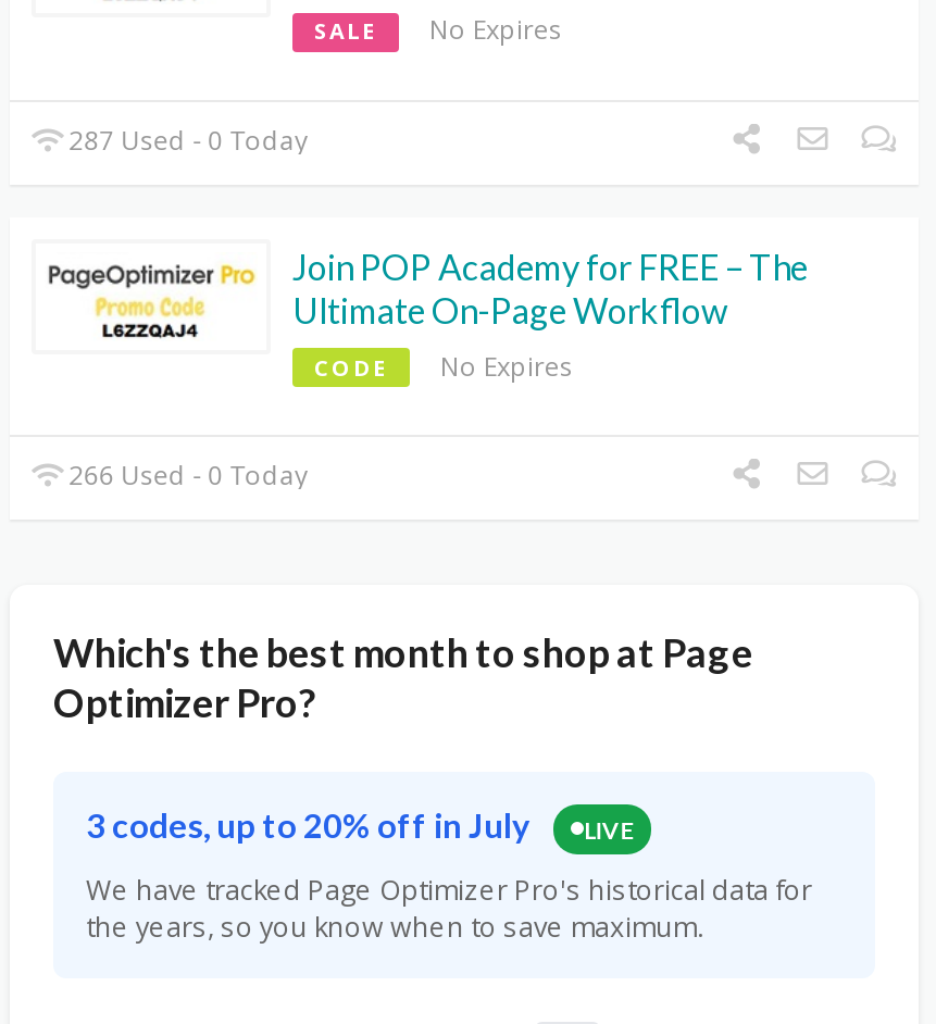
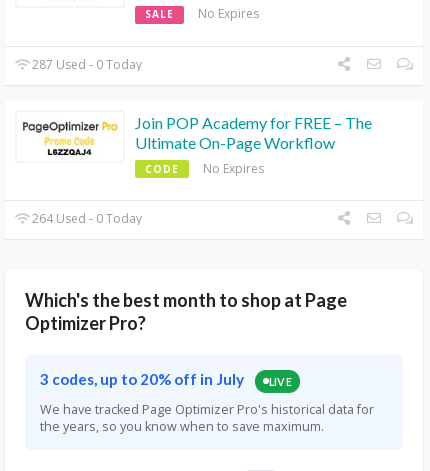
- 266 Used - 0 Today
+ 264 Used - 0 Today
